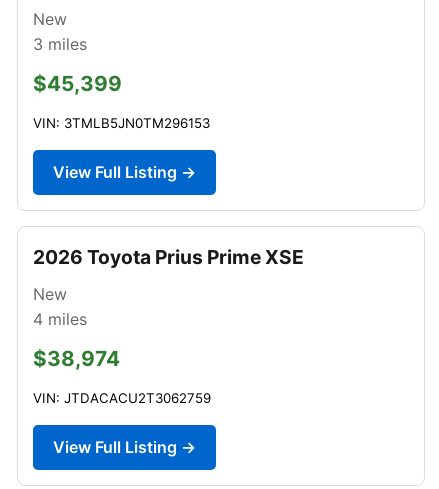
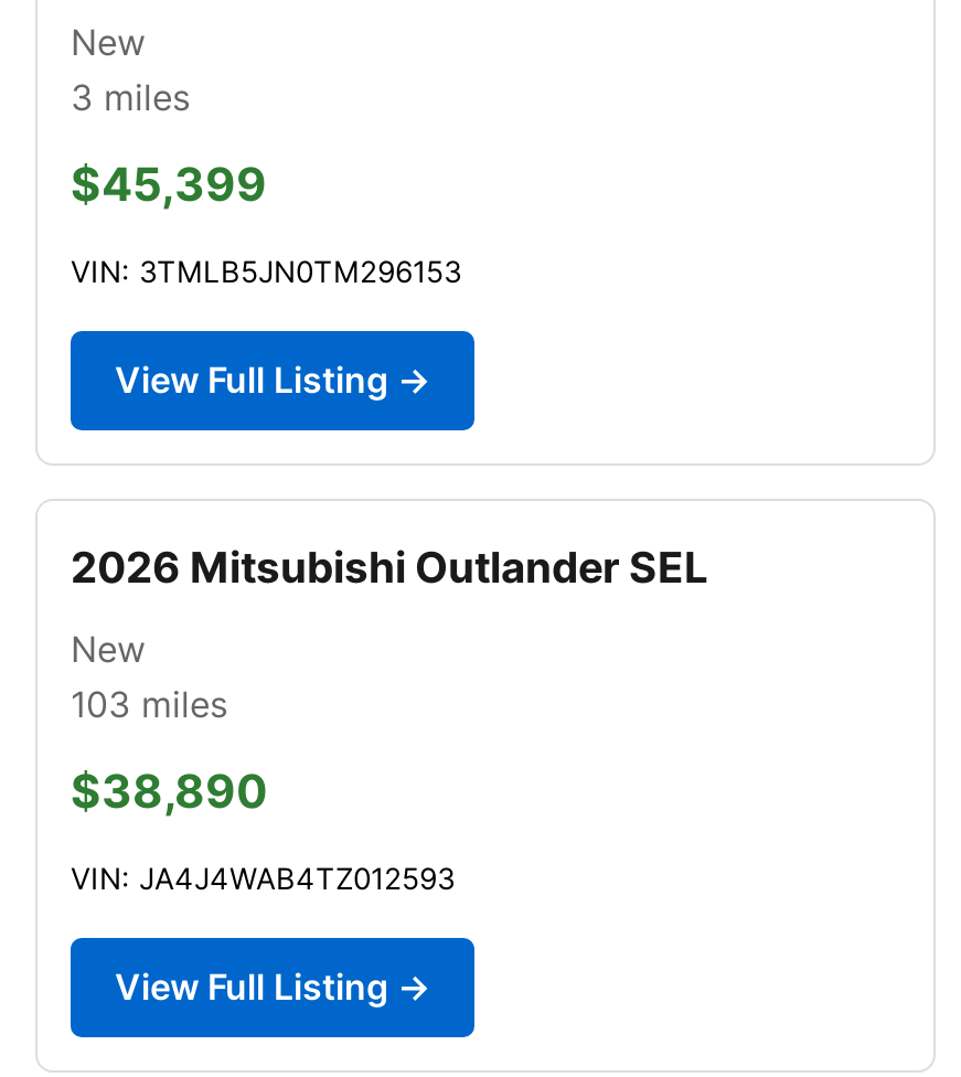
- 2026 Toyota Prius Prime XSE
+ 2026 Mitsubishi Outlander SEL

- 4 miles
+ 103 miles

- $38,974
+ $38,890

- VIN: JTDACACU2T3062759
+ VIN: JA4J4WAB4TZ012593
